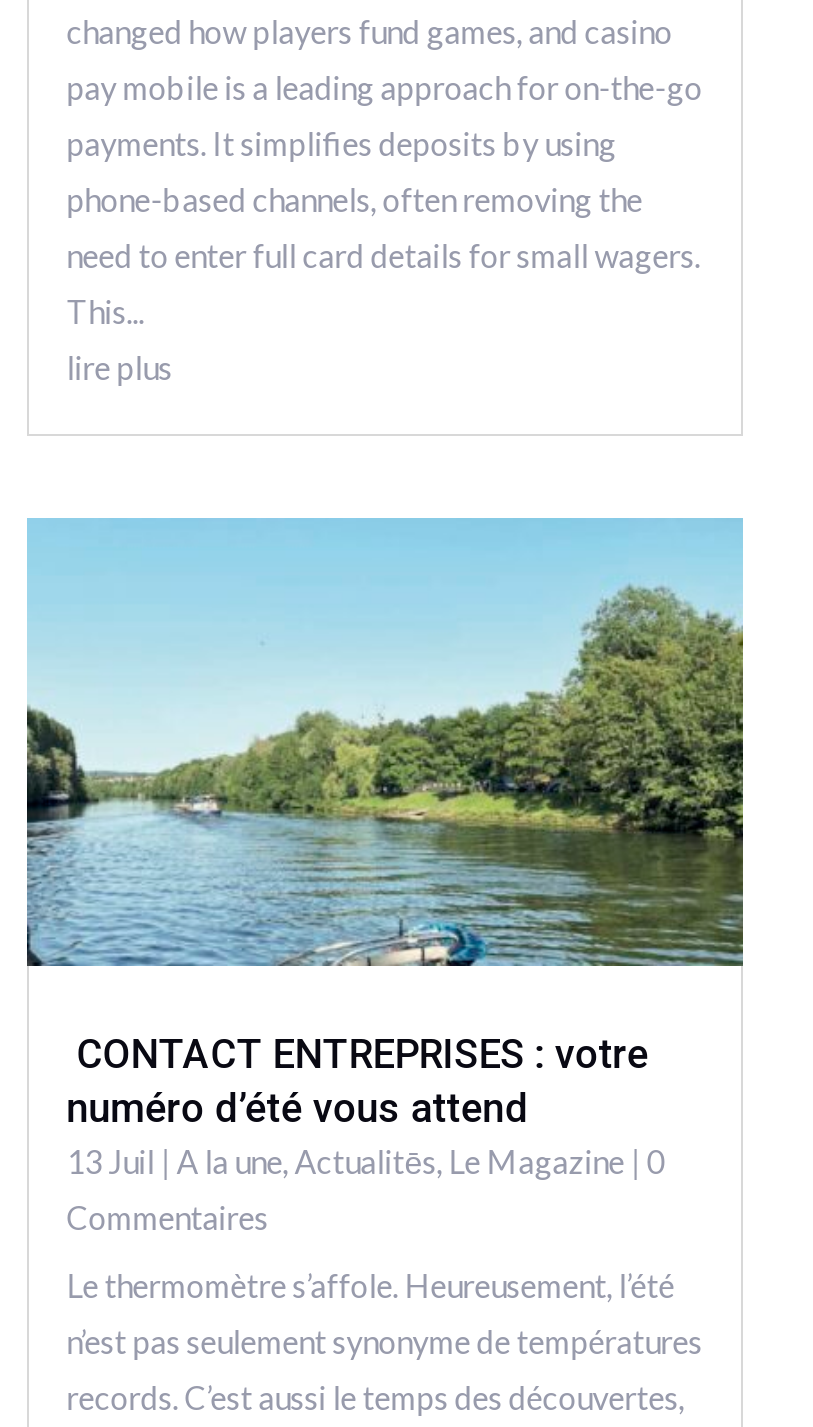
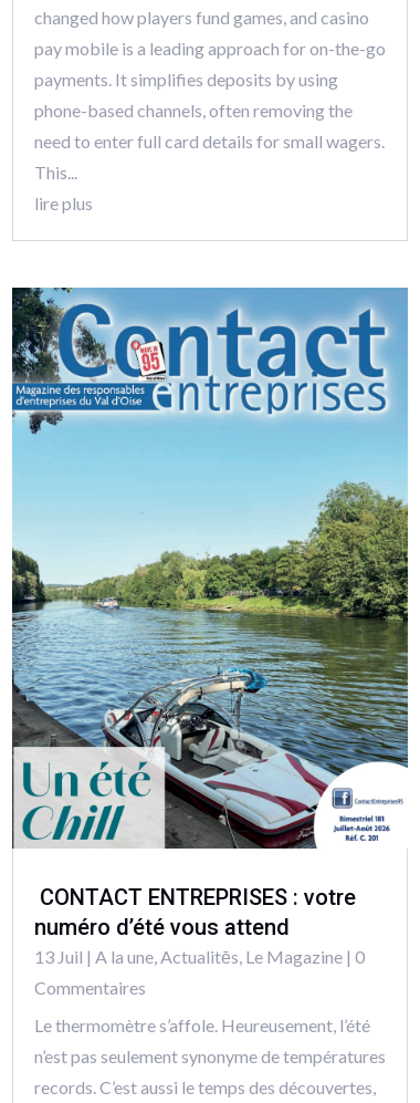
- [image]
+ [image]
